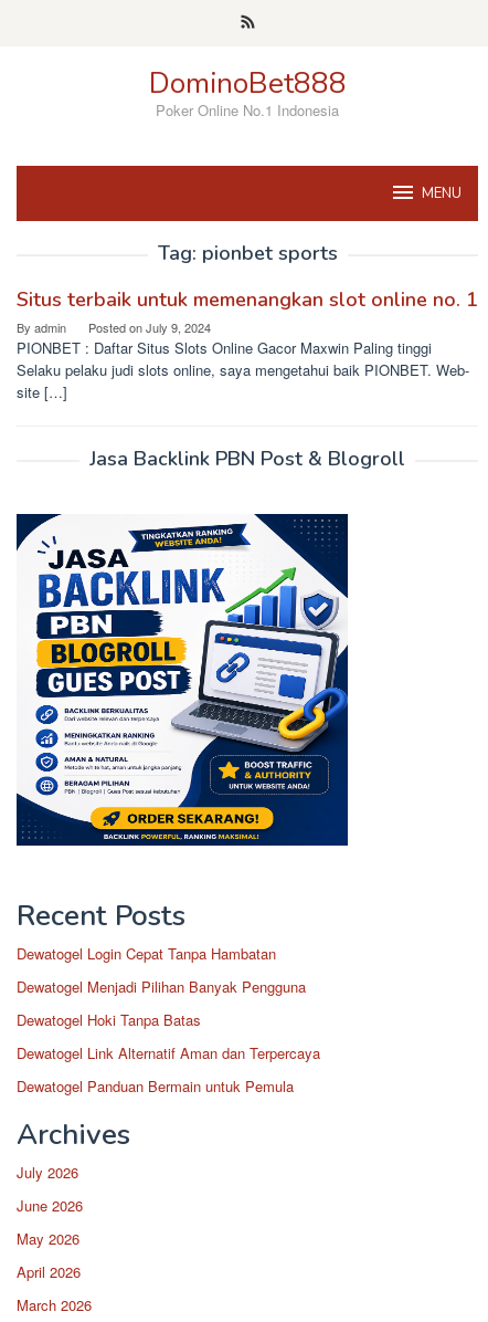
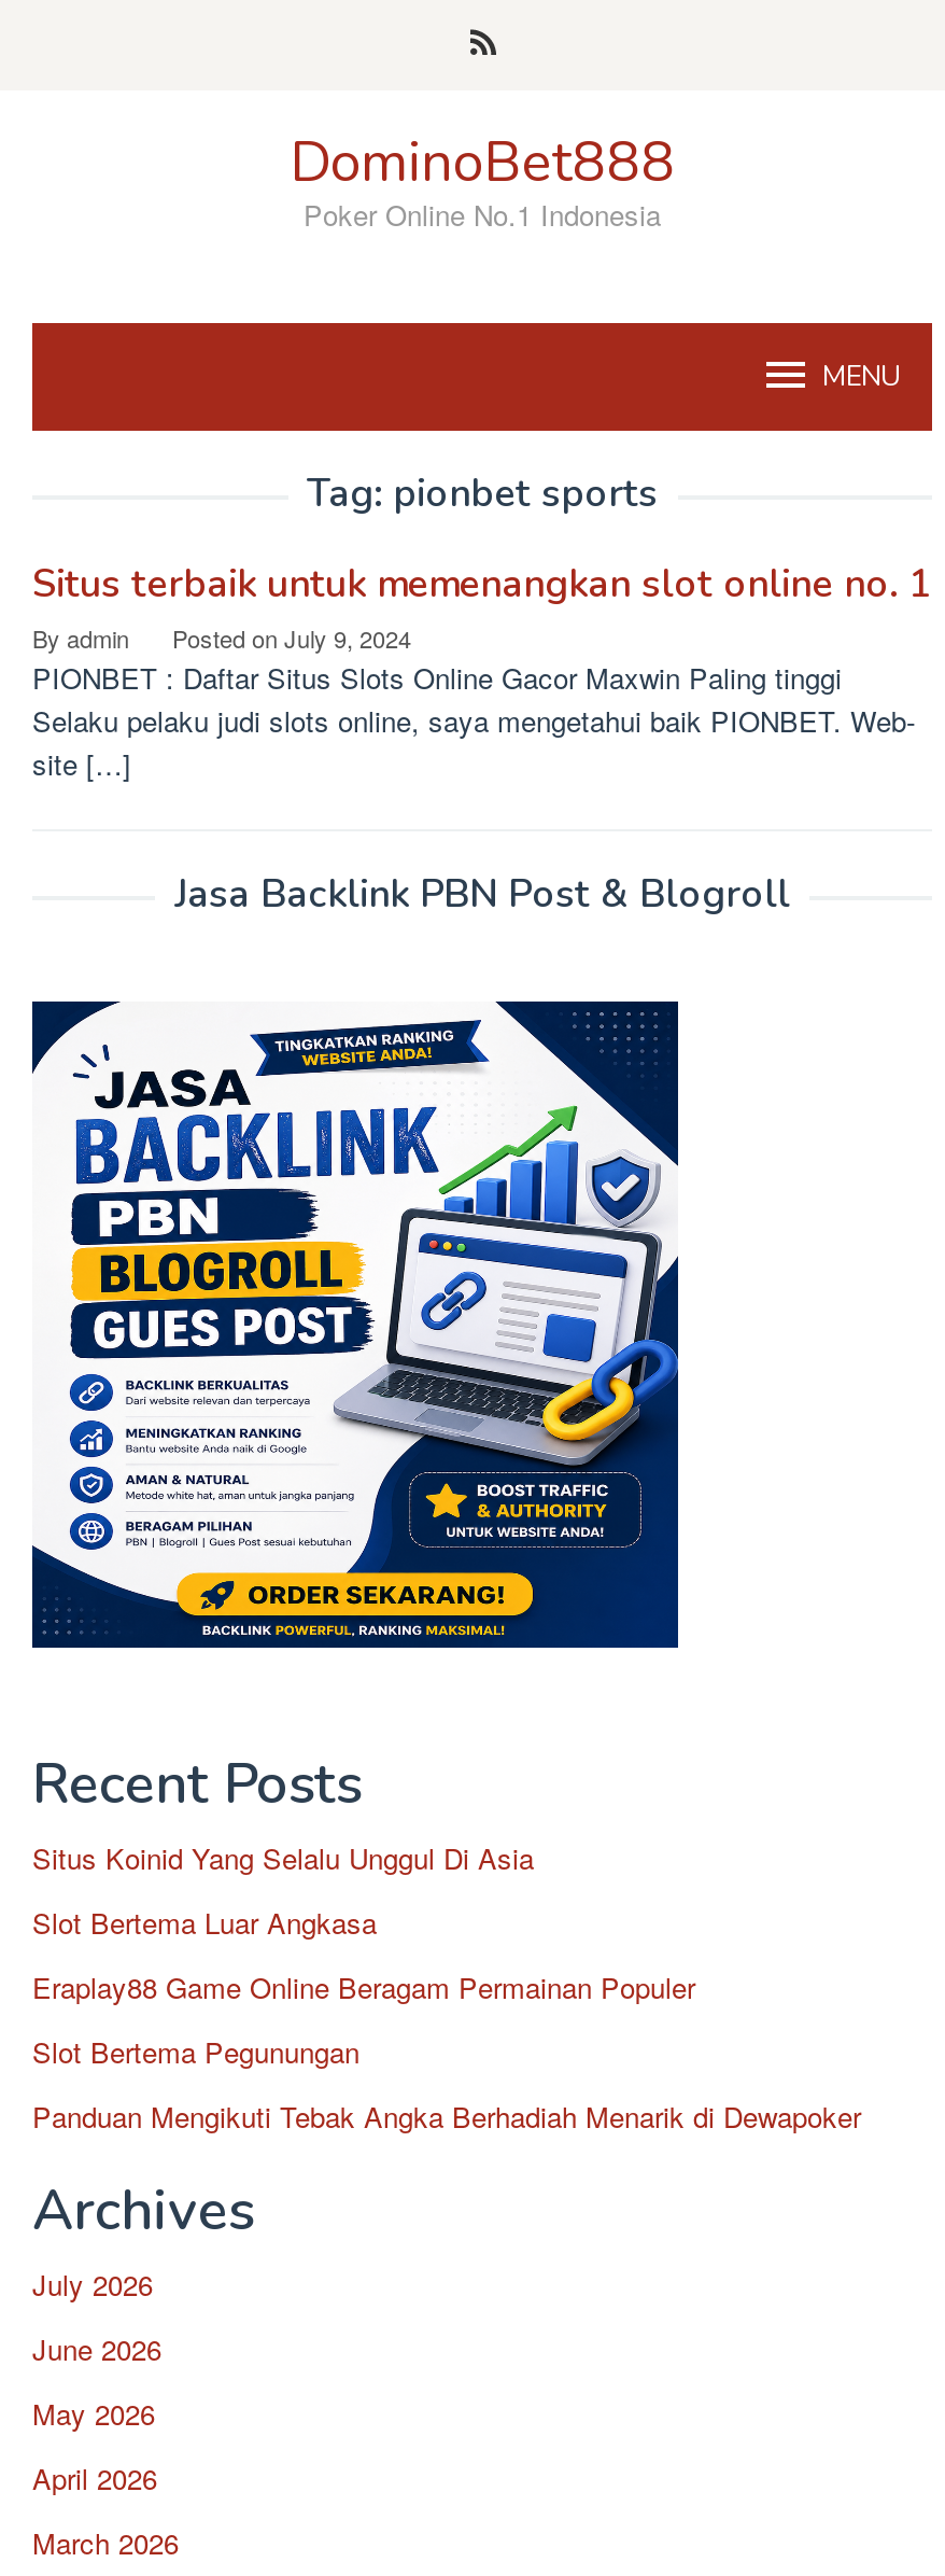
- Dewatogel Login Cepat Tanpa Hambatan
+ Situs Koinid Yang Selalu Unggul Di Asia

- Dewatogel Menjadi Pilihan Banyak Pengguna
+ Slot Bertema Luar Angkasa

- Dewatogel Hoki Tanpa Batas
+ Eraplay88 Game Online Beragam Permainan Populer

- Dewatogel Link Alternatif Aman dan Terpercaya
+ Slot Bertema Pegunungan

- Dewatogel Panduan Bermain untuk Pemula
+ Panduan Mengikuti Tebak Angka Berhadiah Menarik di Dewapoker
